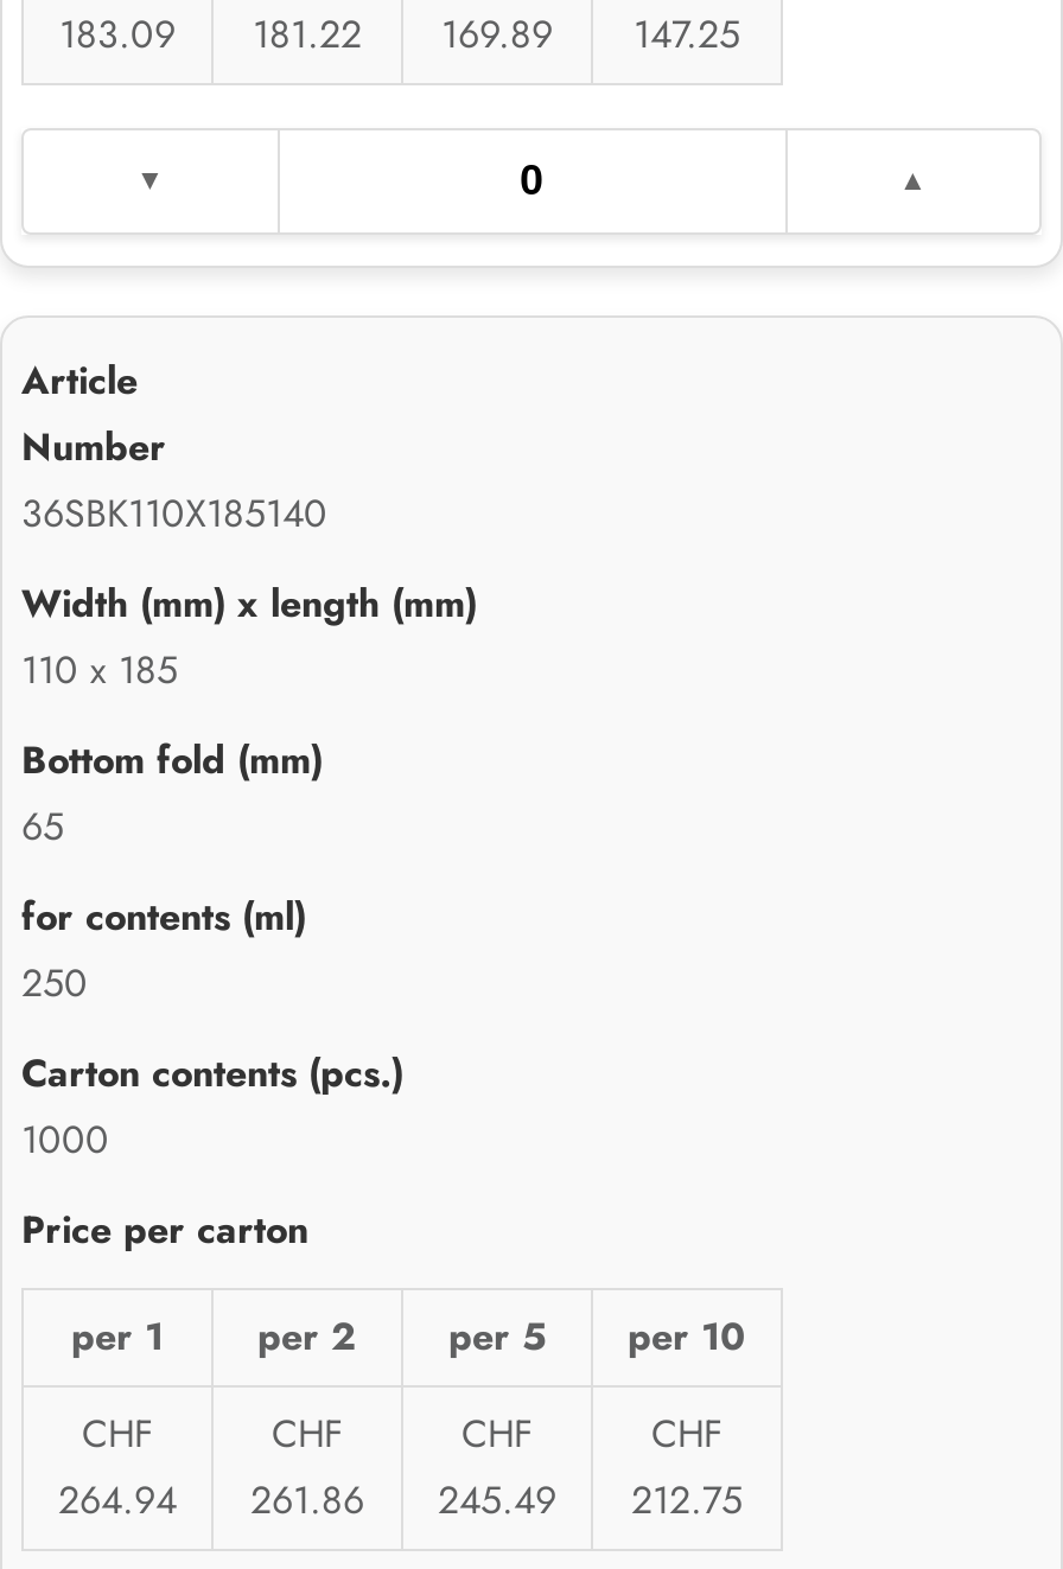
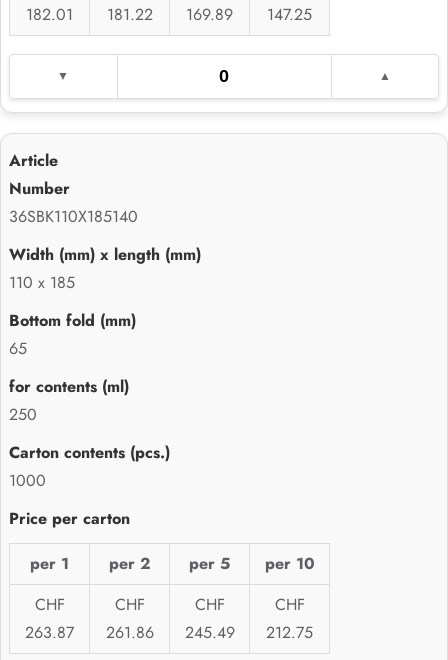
- 183.09 181.22 169.89 147.25
+ 182.01 181.22 169.89 147.25

- 264.94 261.86 245.49 212.75
+ 263.87 261.86 245.49 212.75
